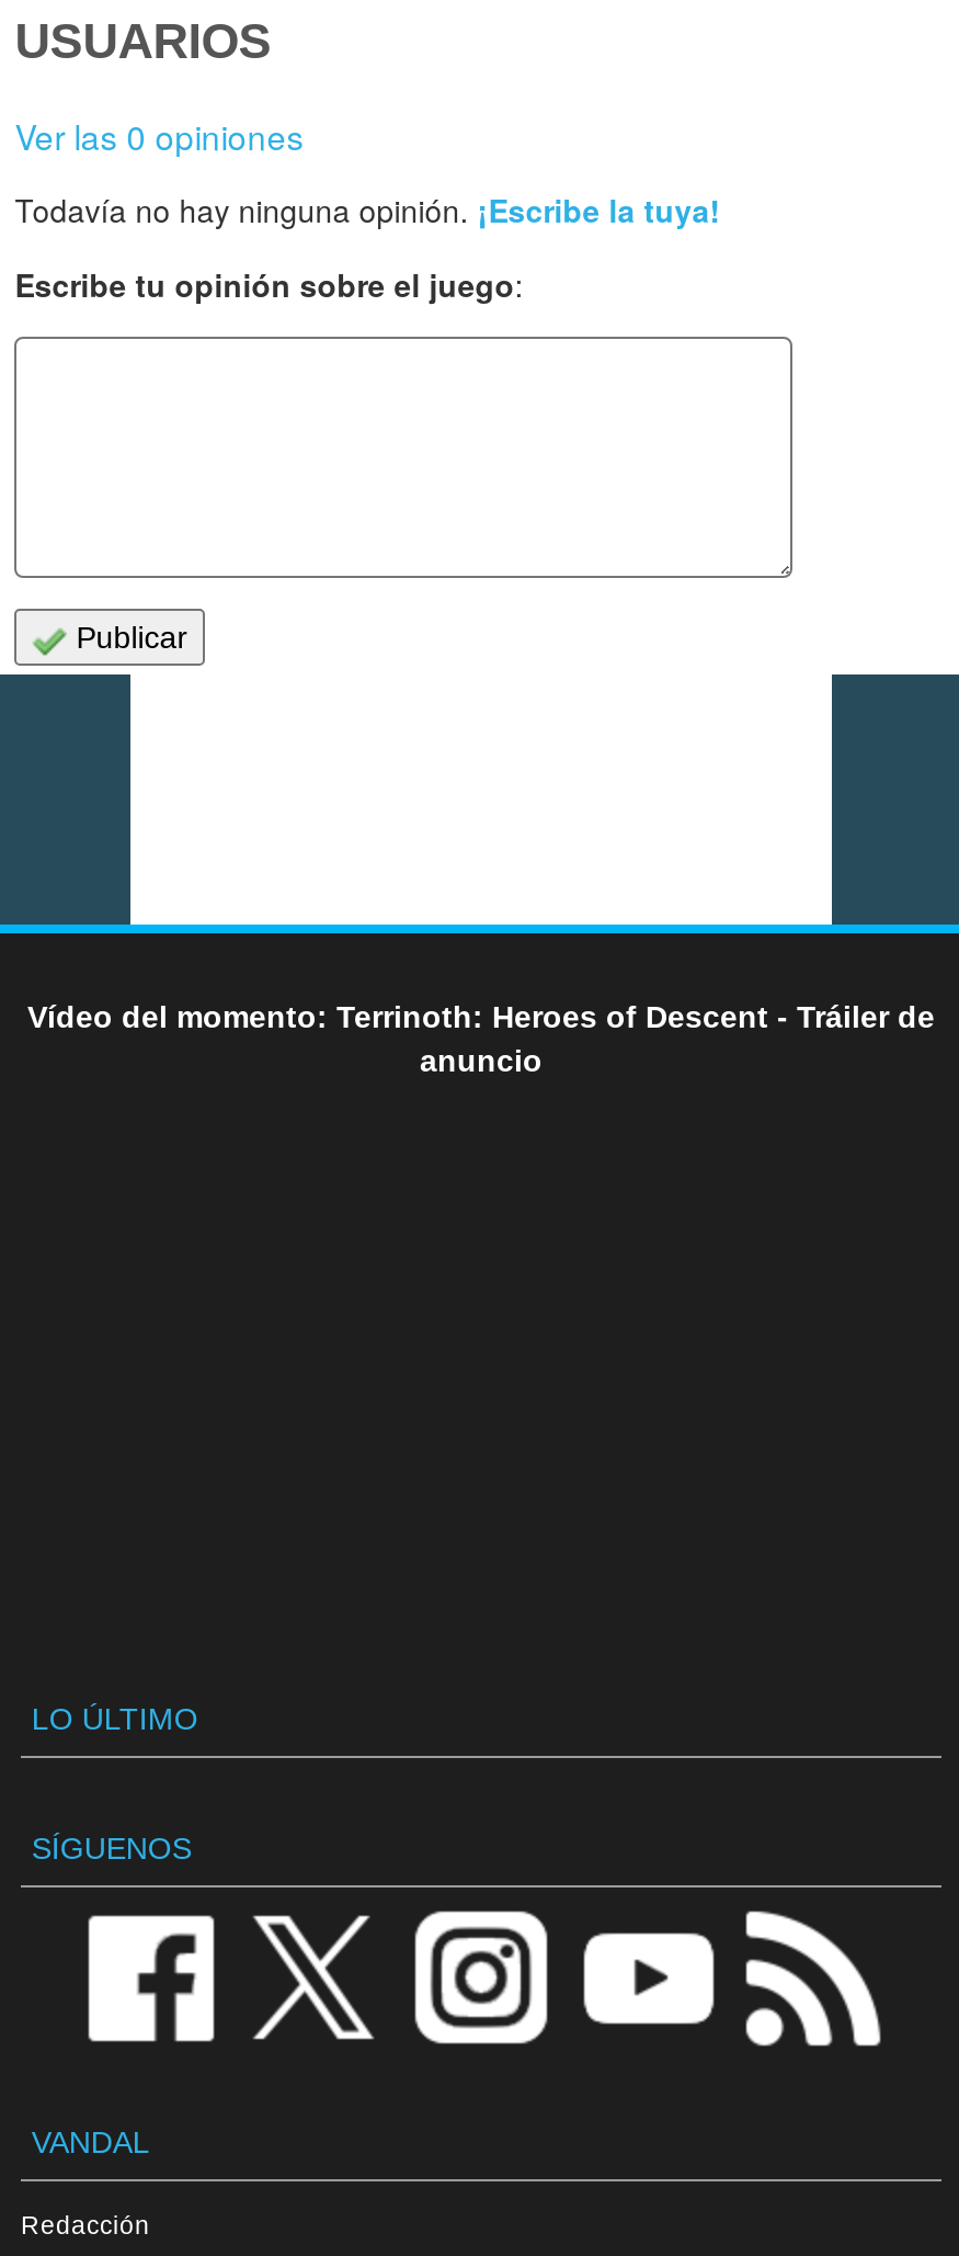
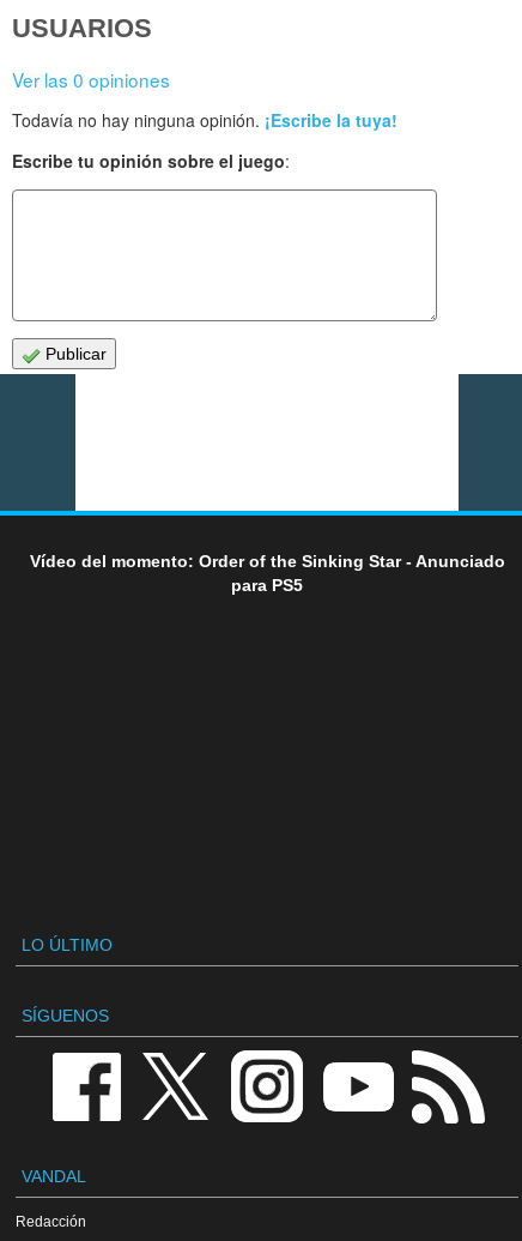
- Vídeo del momento: Terrinoth: Heroes of Descent - Tráiler de
- anuncio
+ Vídeo del momento: Order of the Sinking Star - Anunciado
+ para PS5
